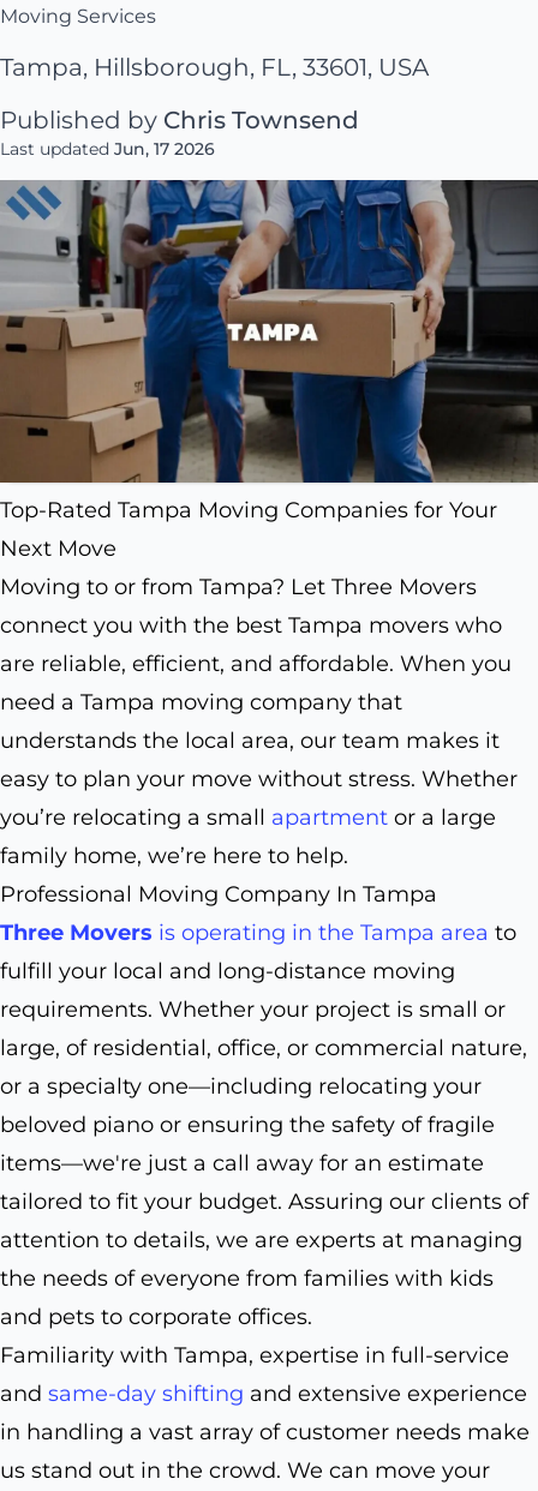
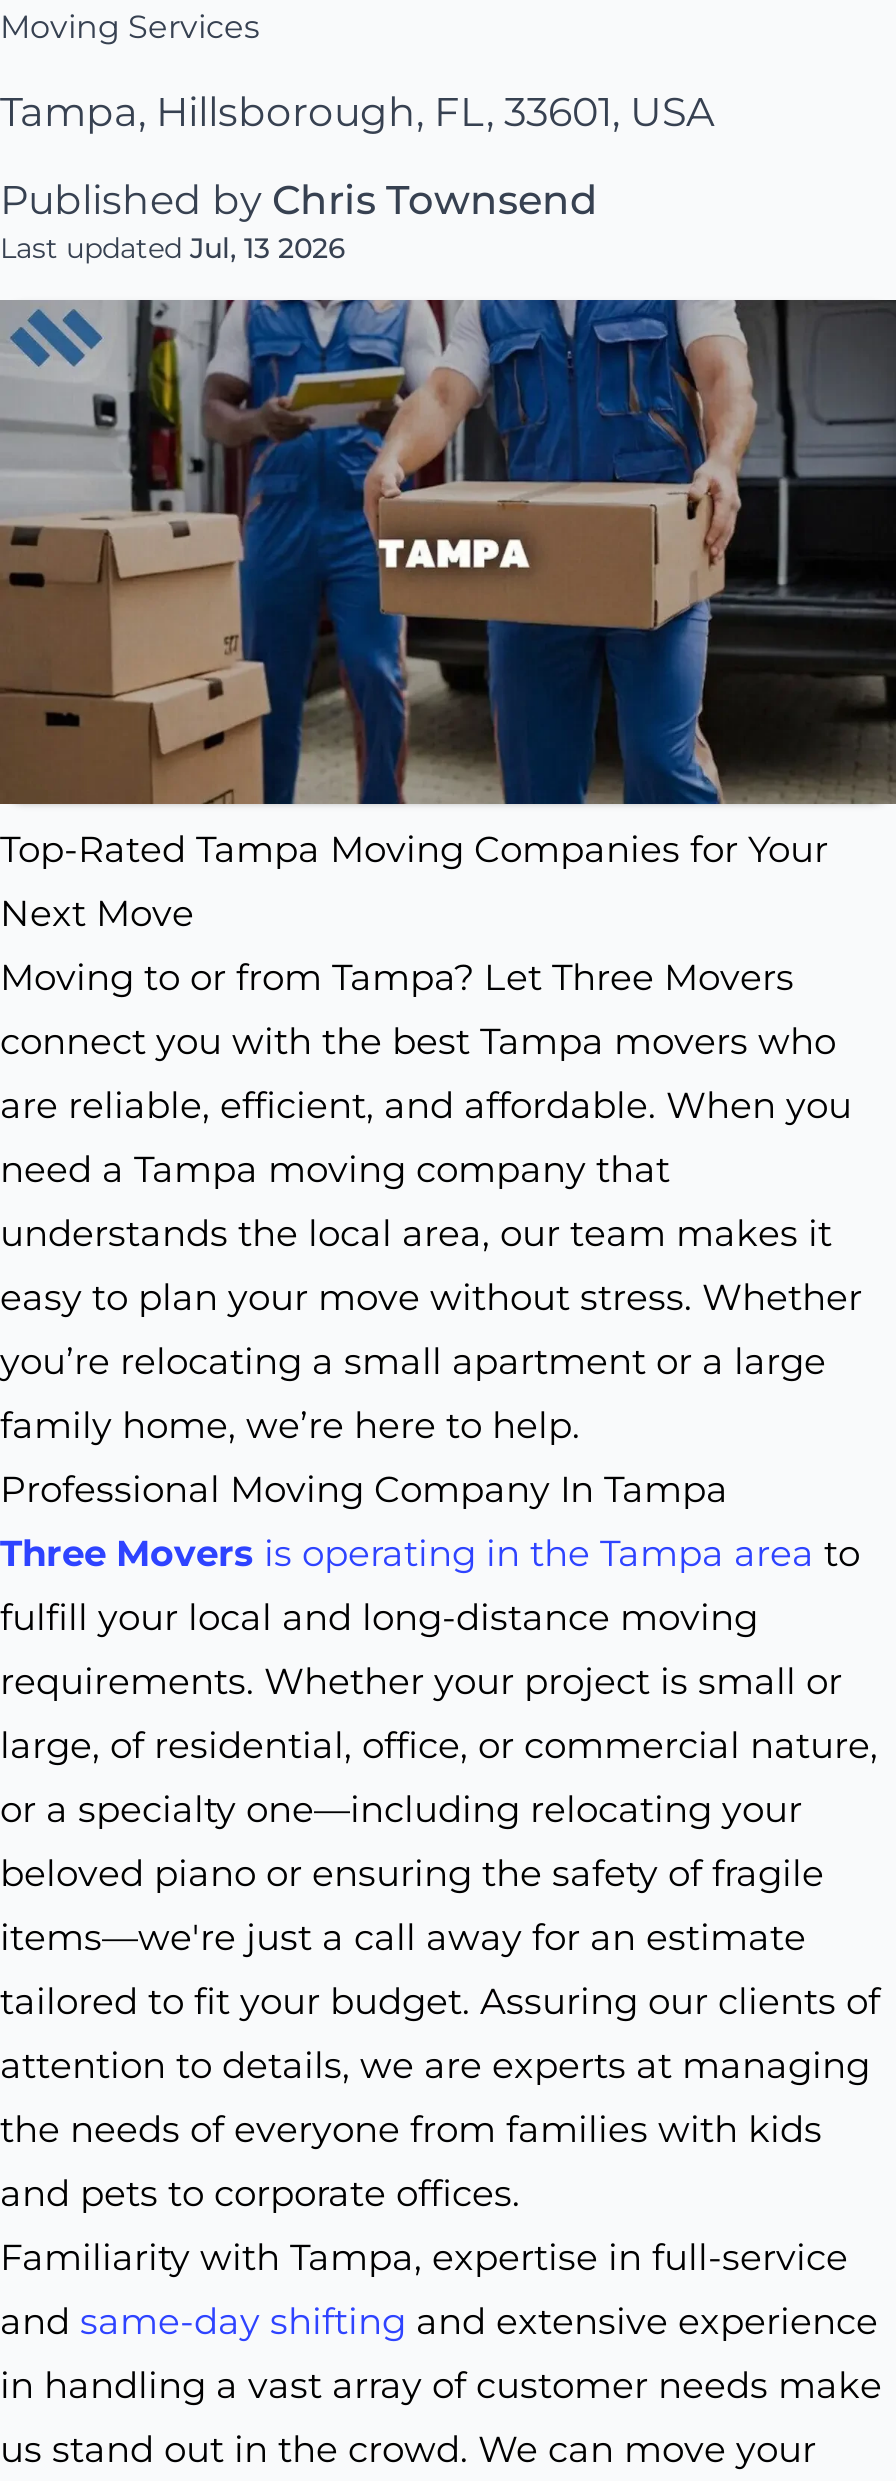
- Last updated Jun, 17 2026
+ Last updated Jul, 13 2026
